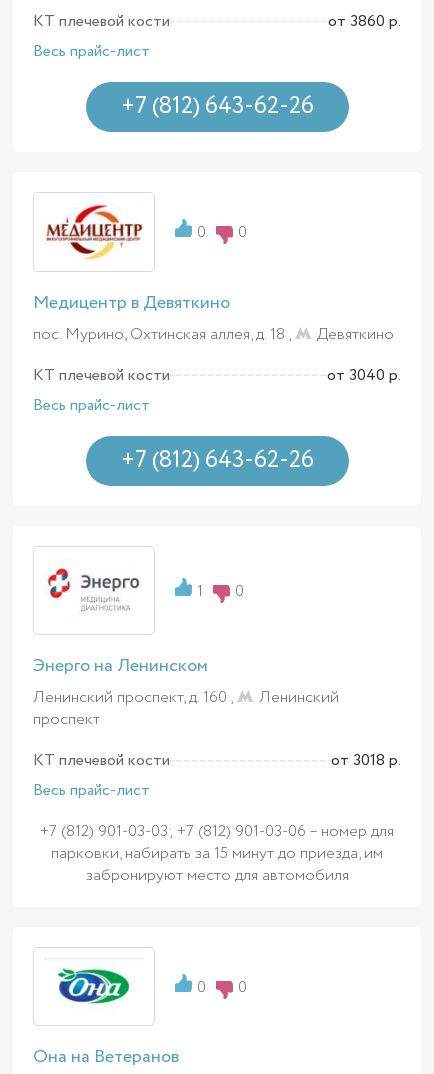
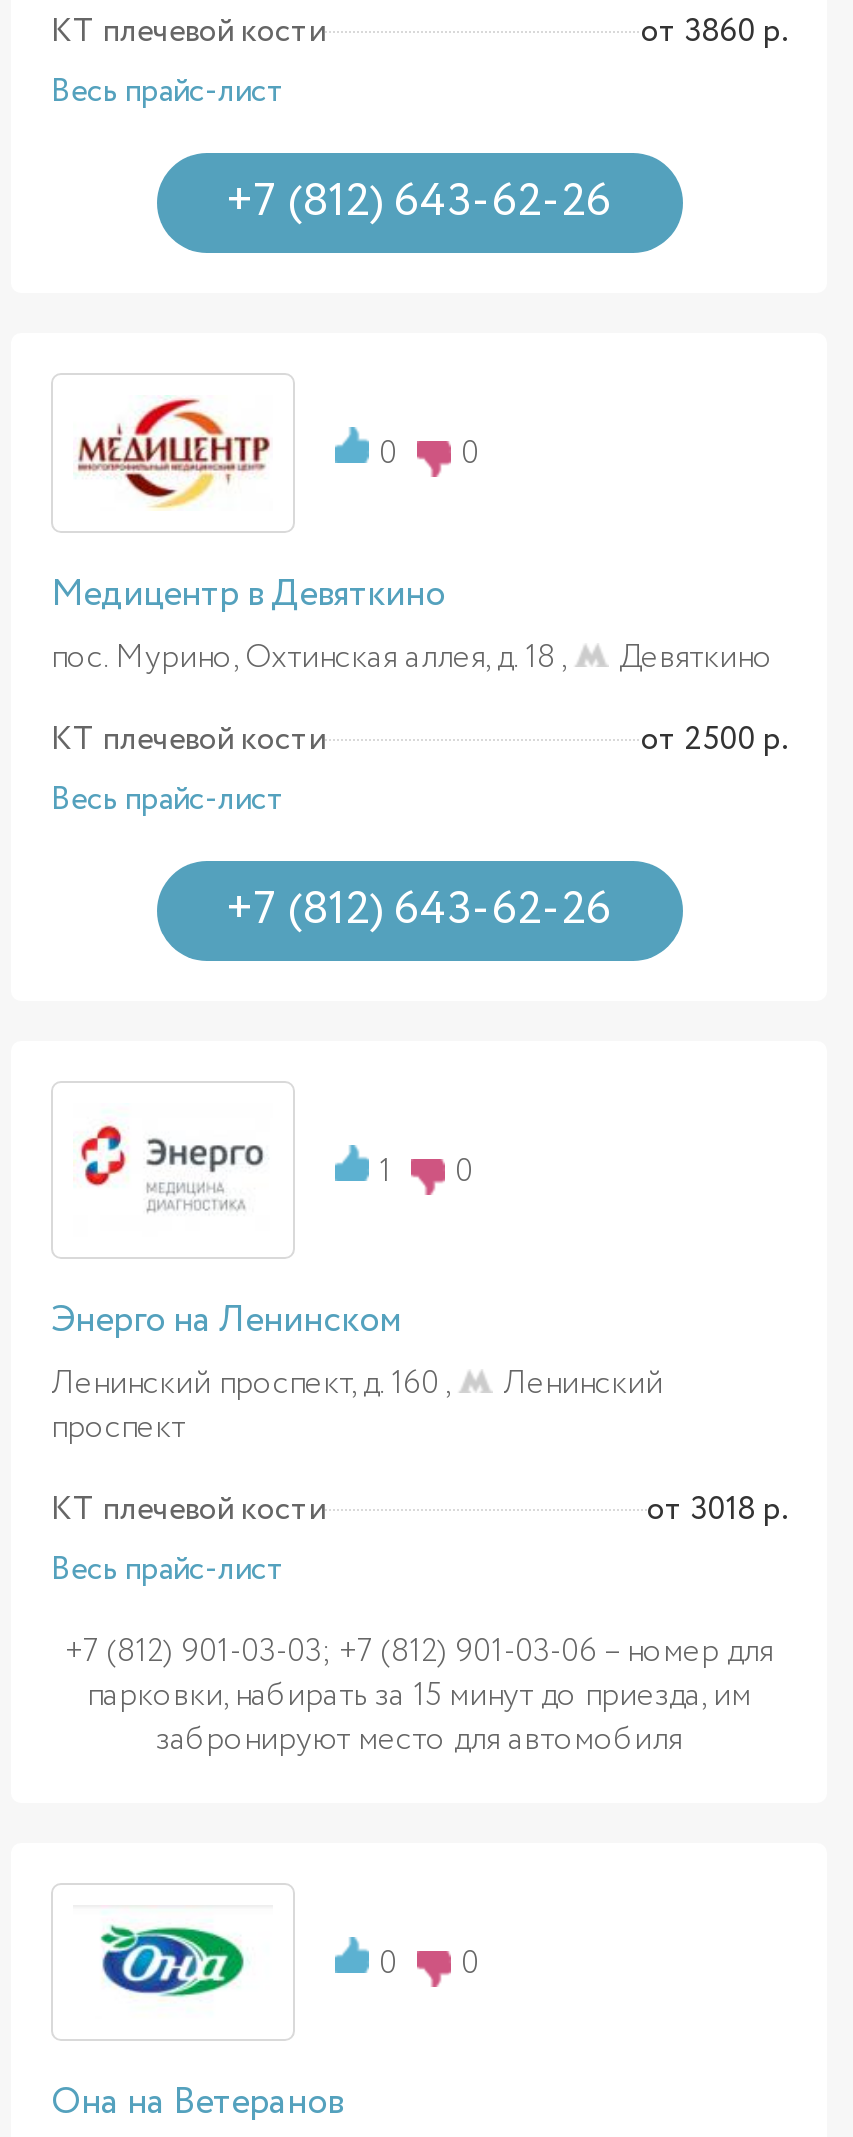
- от 3040 р.
+ от 2500 р.
